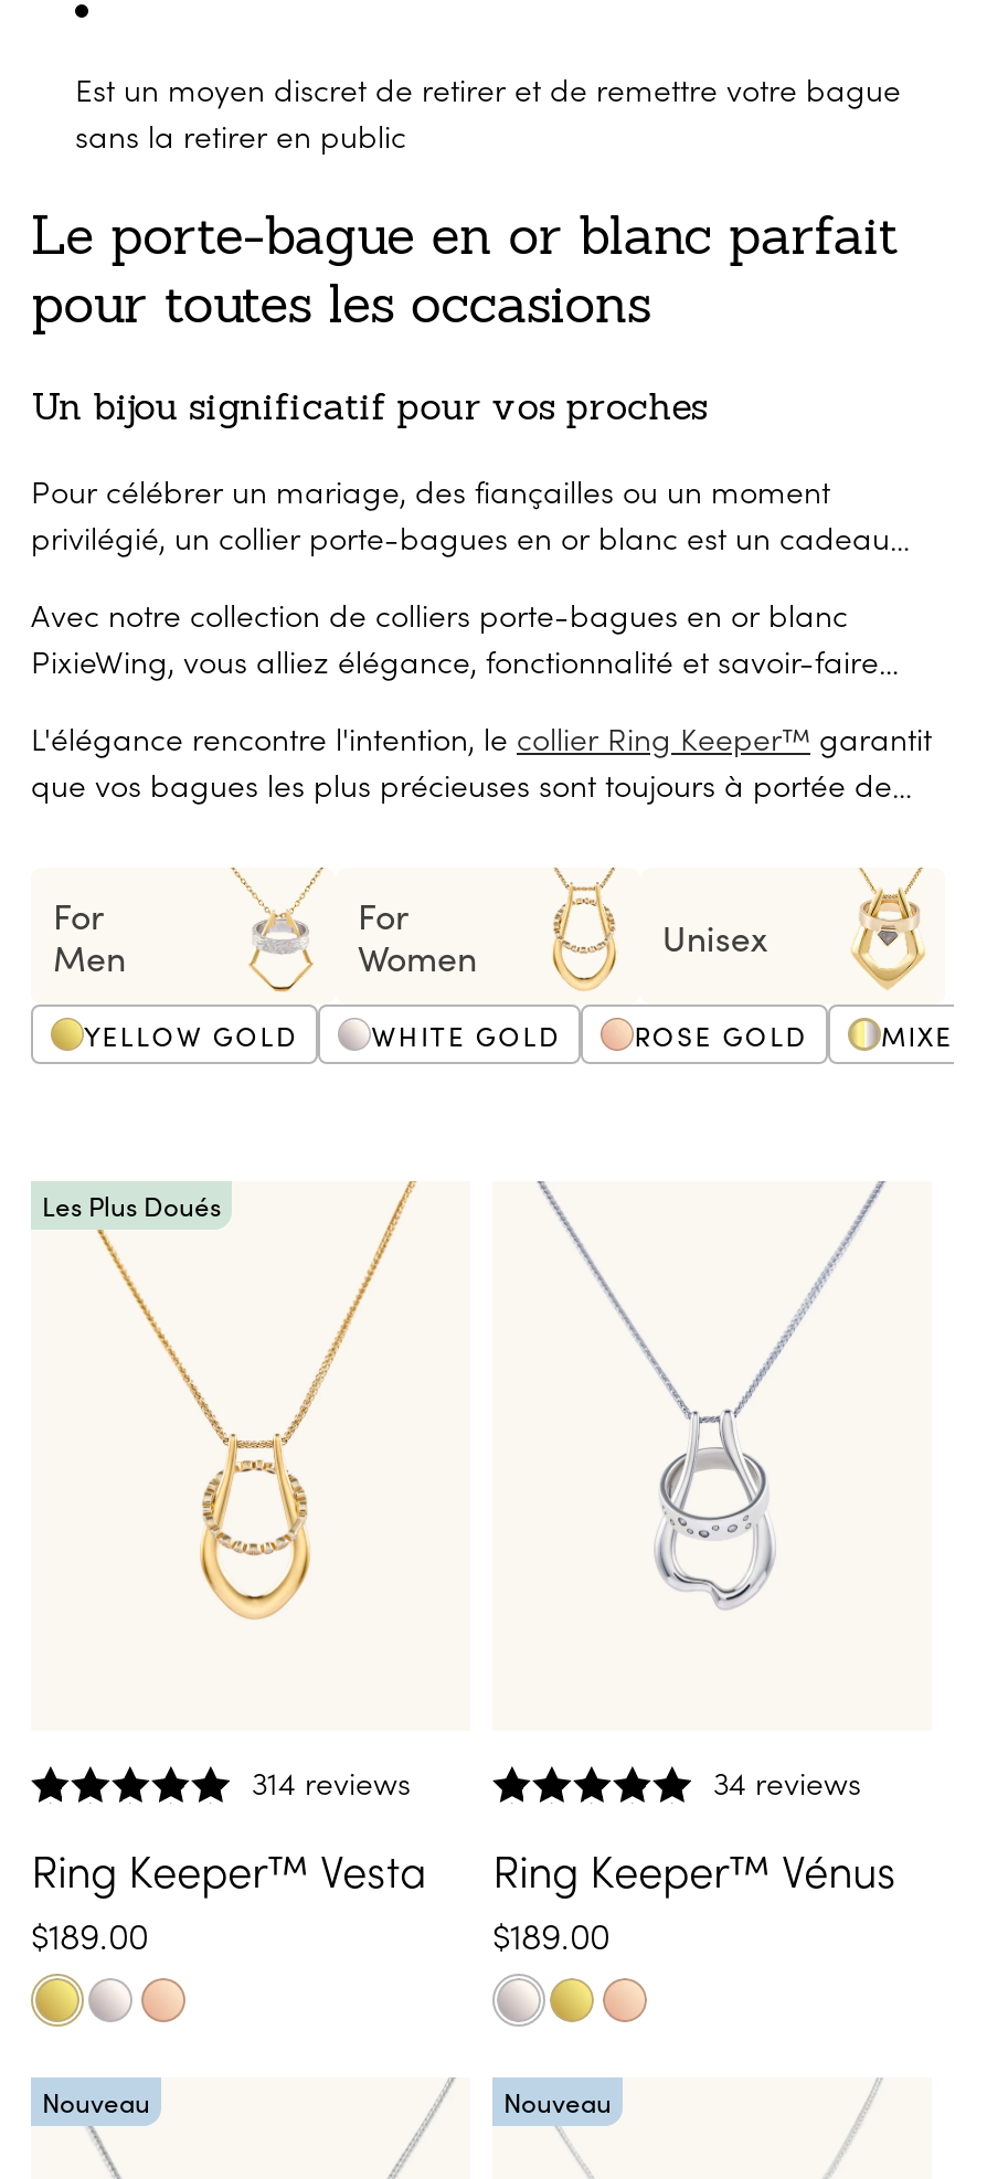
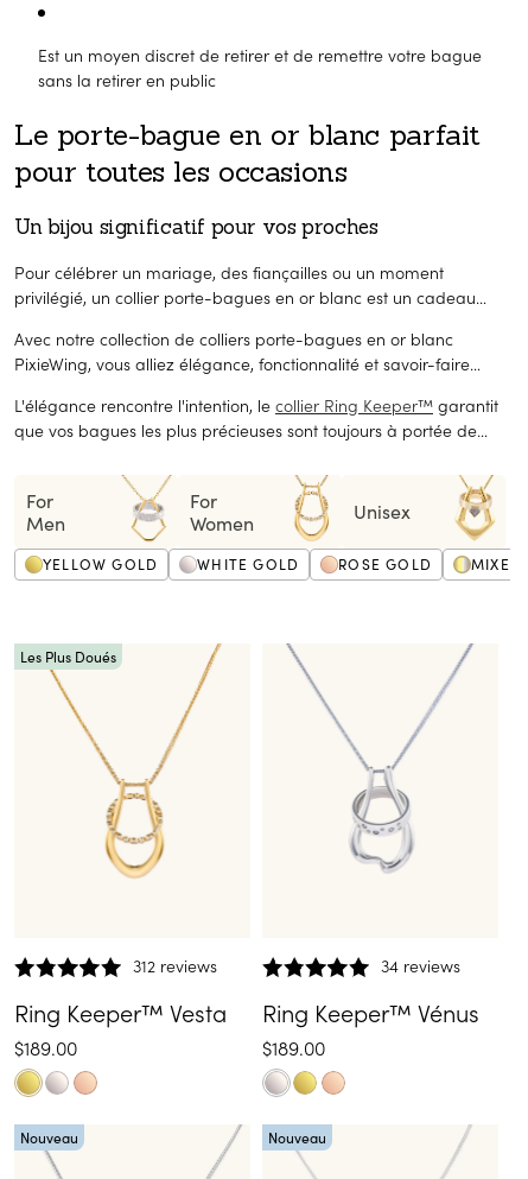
- 314 reviews
+ 312 reviews
